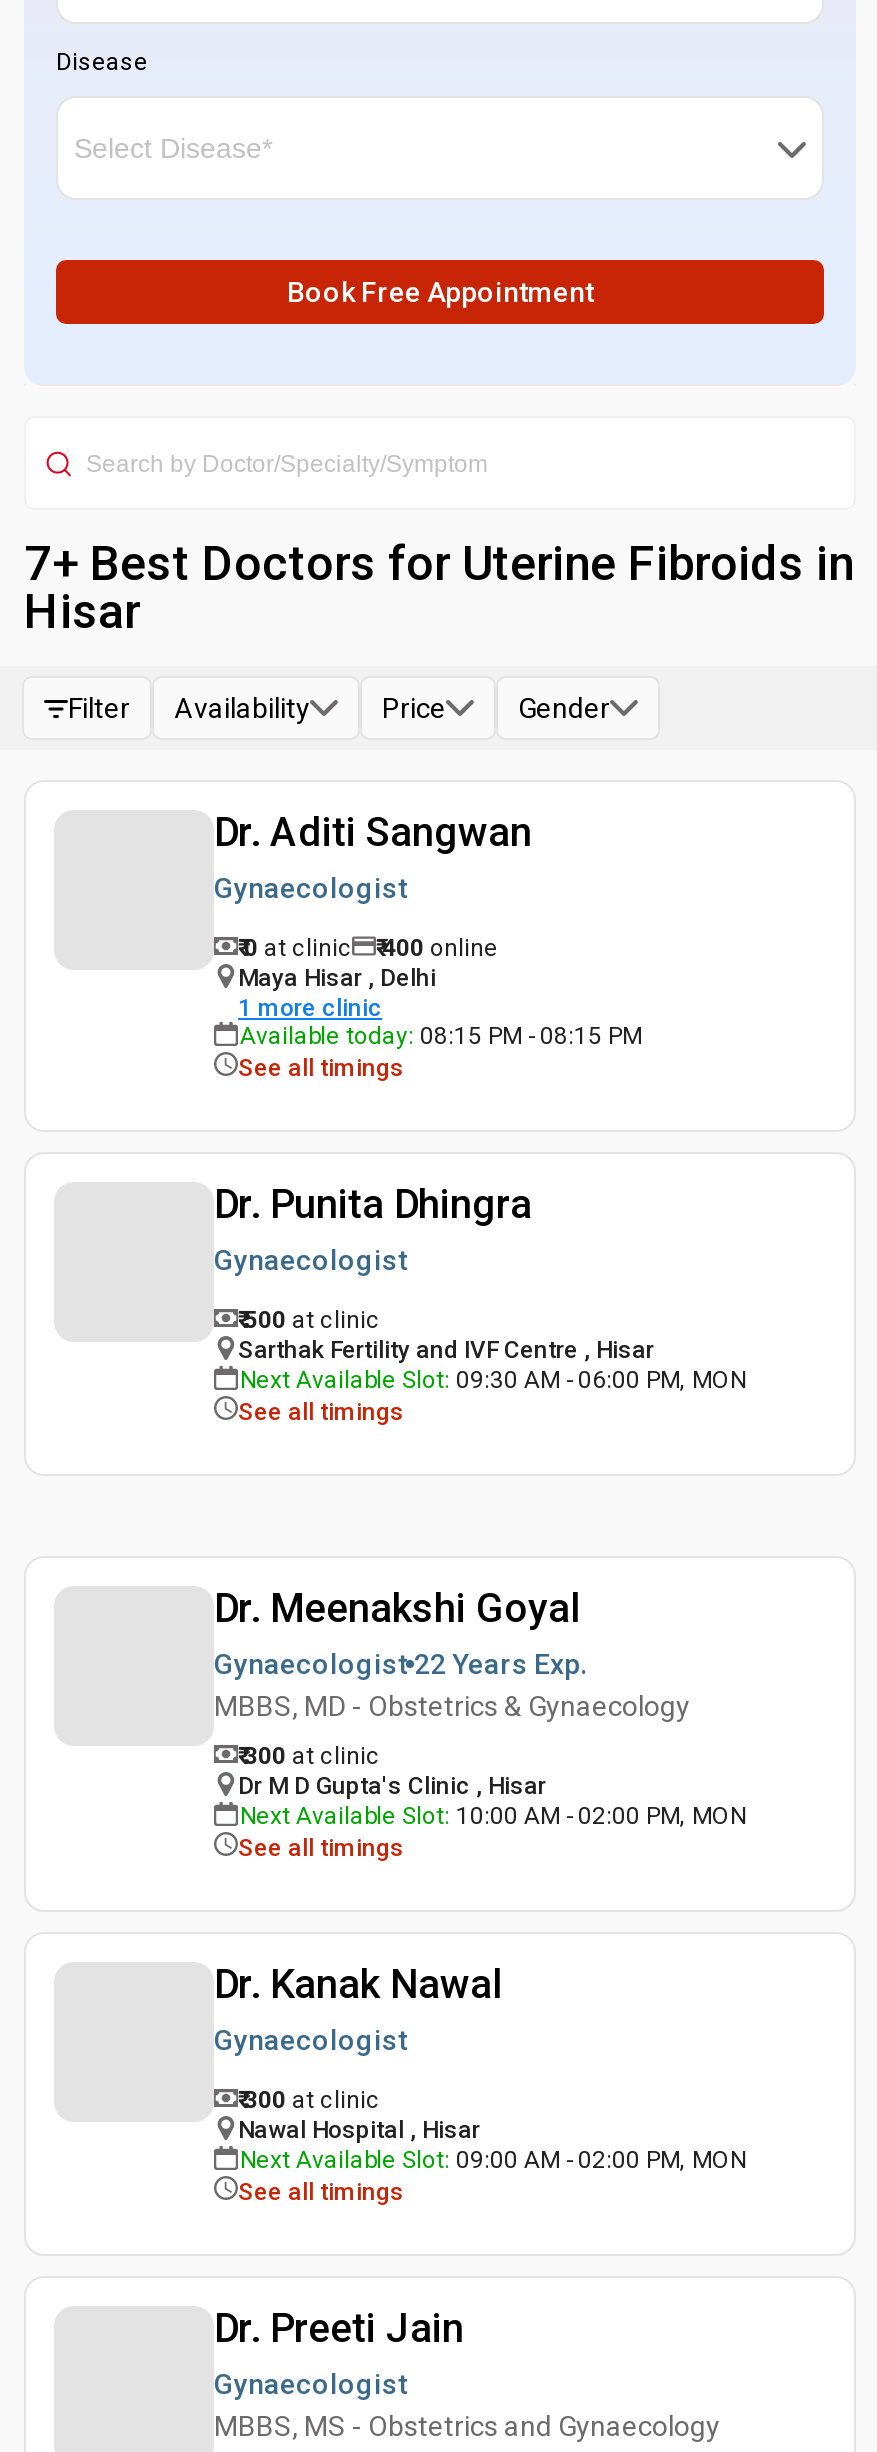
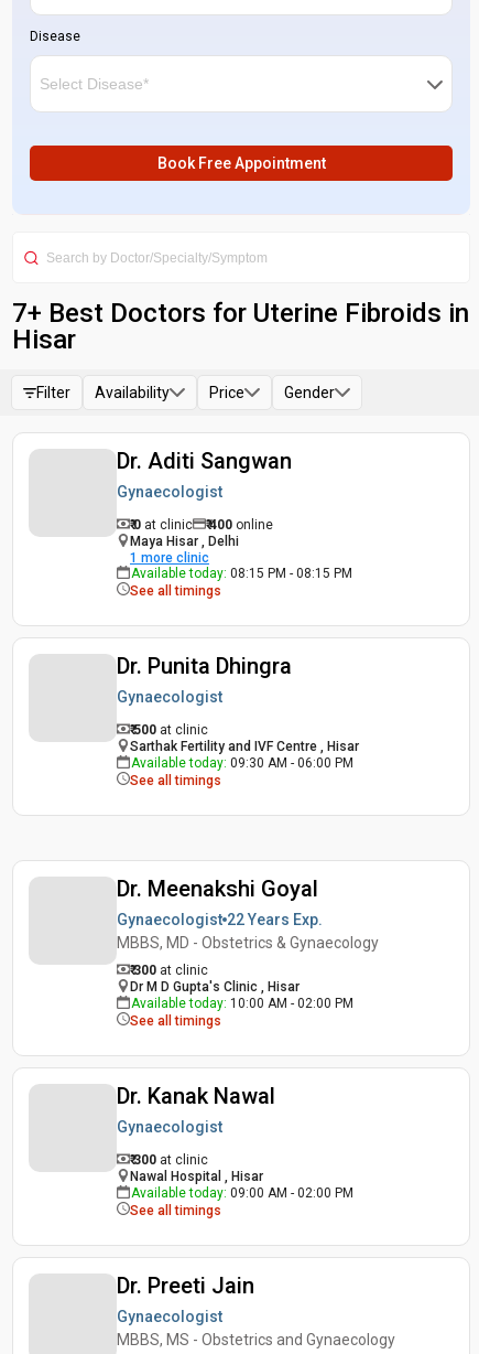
- Next Available Slot: 09:30 AM - 06:00 PM, MON
+ Available today: 09:30 AM - 06:00 PM

- Next Available Slot: 10:00 AM - 02:00 PM, MON
+ Available today: 10:00 AM - 02:00 PM

- Next Available Slot: 09:00 AM - 02:00 PM, MON
+ Available today: 09:00 AM - 02:00 PM
